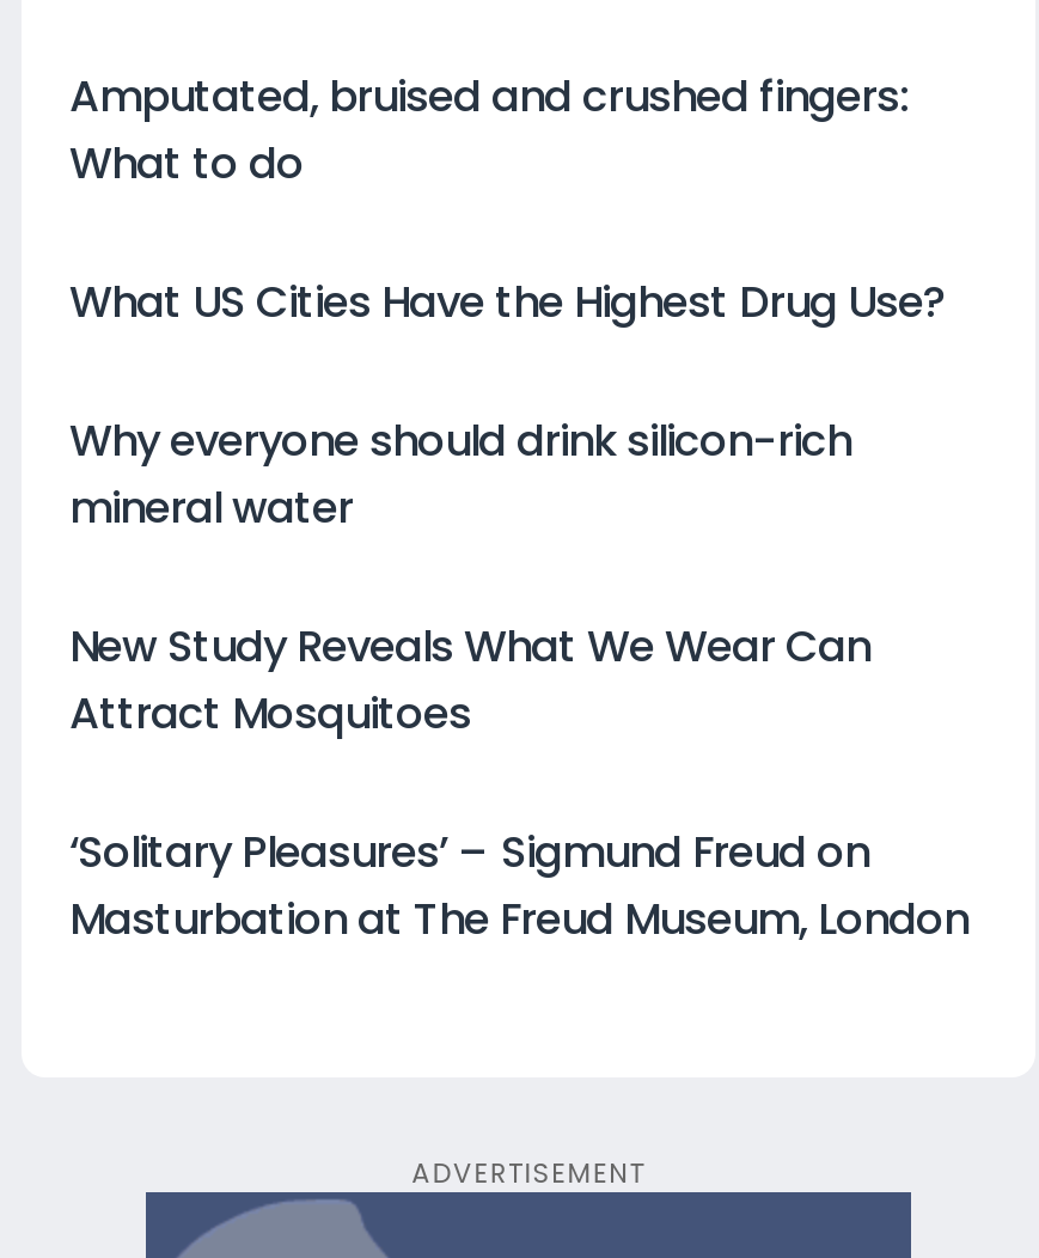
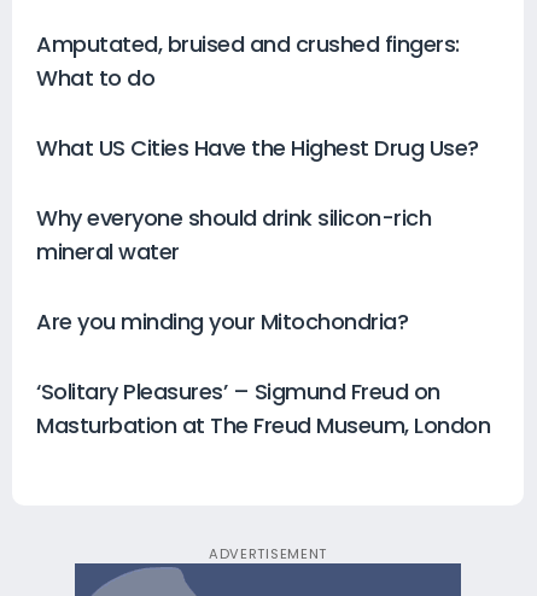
- New Study Reveals What We Wear Can
- Attract Mosquitoes
+ Are you minding your Mitochondria?
